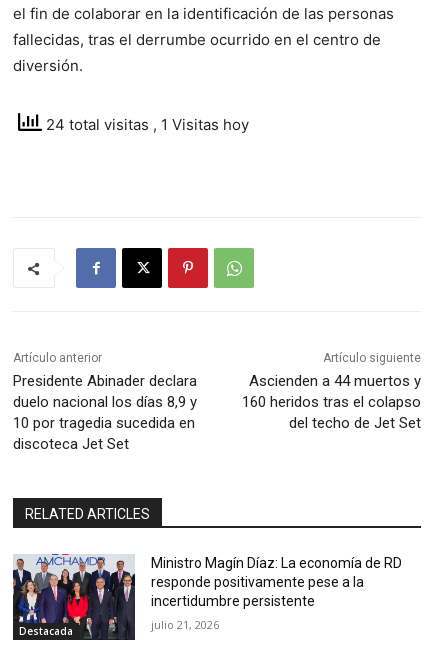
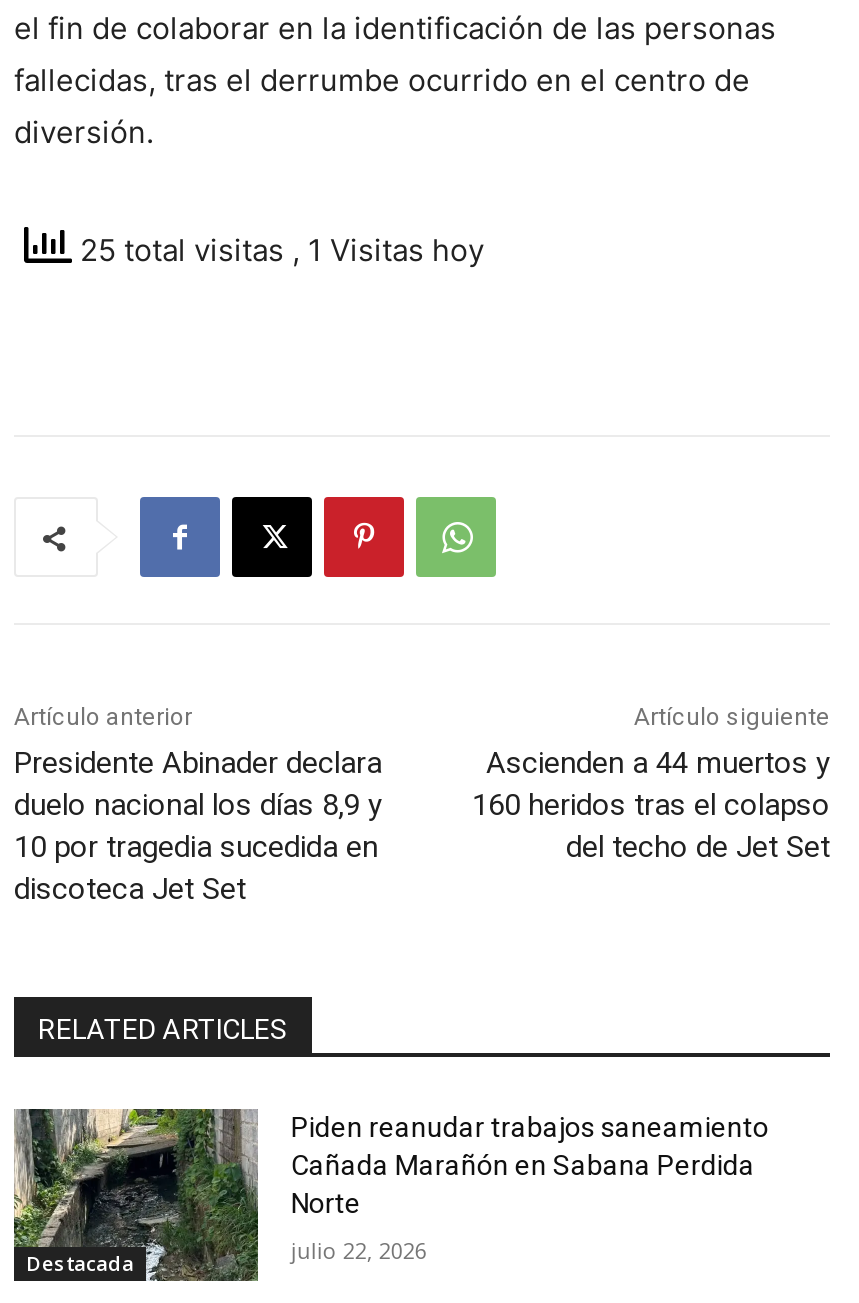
- 24 total visitas, 1 Visitas hoy
+ 25 total visitas, 1 Visitas hoy

- [image]
- Ministro Magín Díaz: La economía de RD
- responde positivamente pese a la
- incertidumbre persistente
+ [image]
+ Piden reanudar trabajos saneamiento
+ Cañada Marañón en Sabana Perdida
+ Norte

- julio 21, 2026
+ julio 22, 2026
